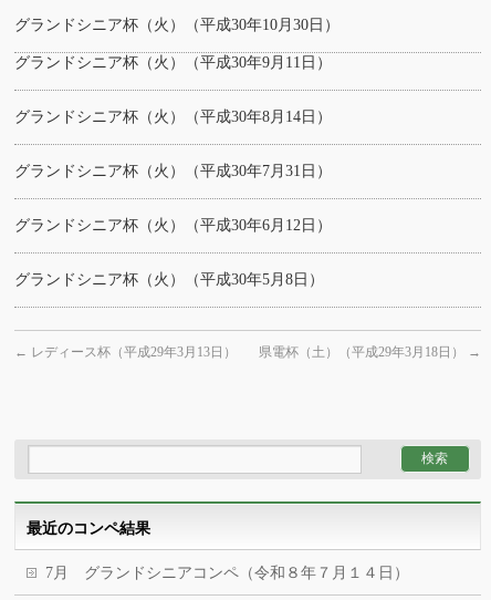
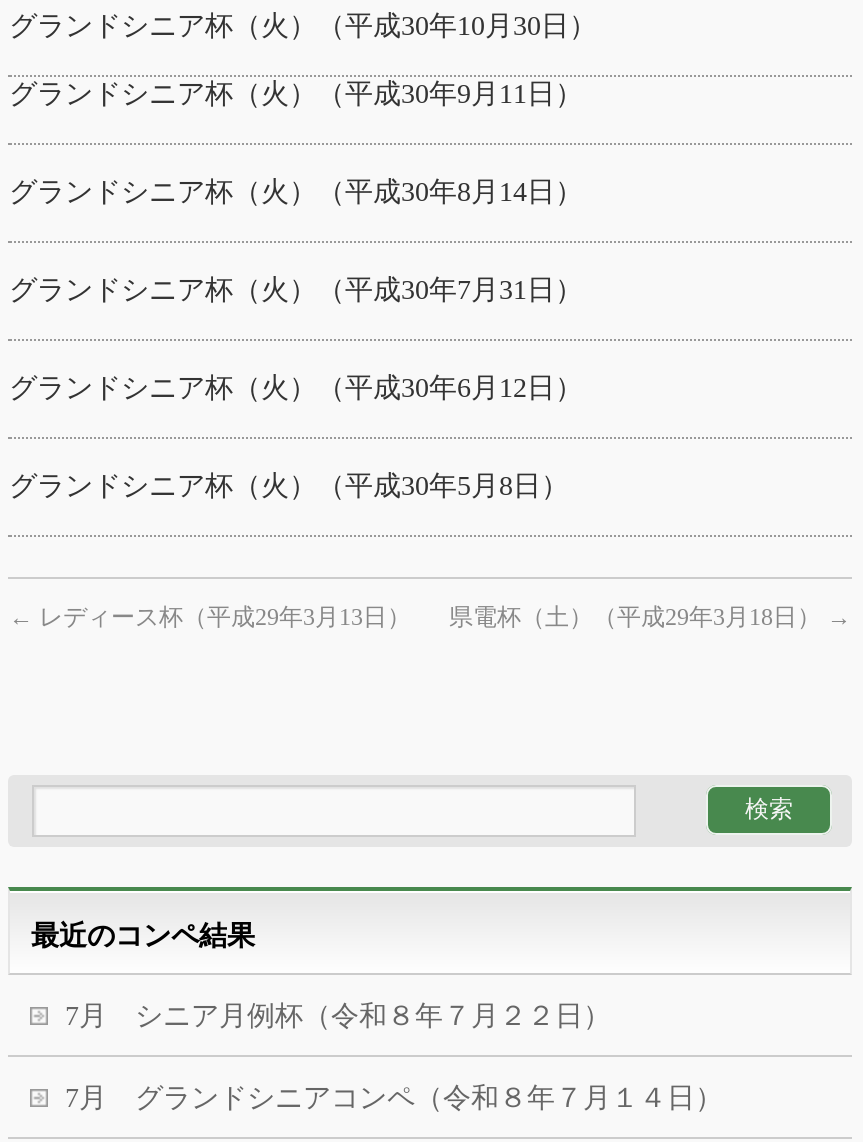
+ 7月 シニア月例杯（令和８年７月２２日）
